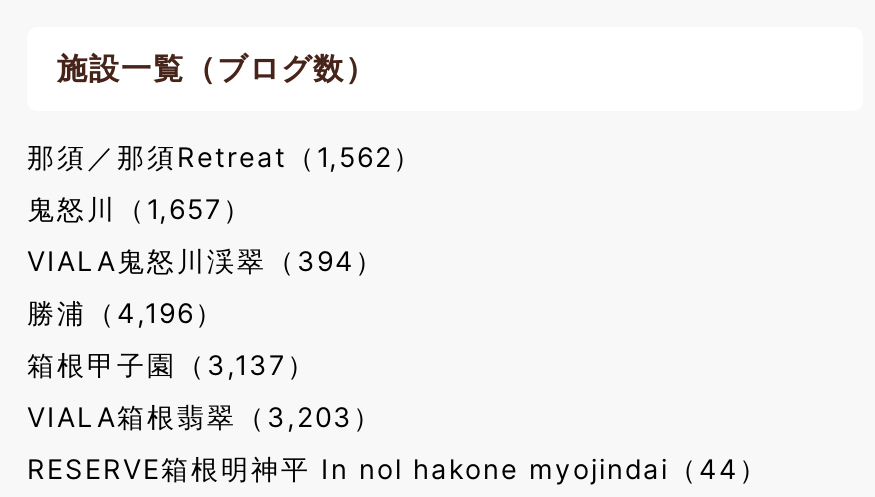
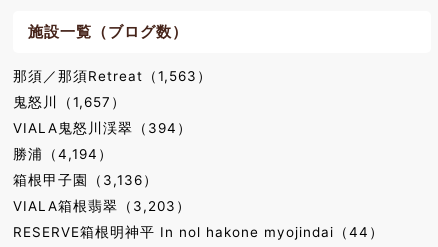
- 那須／那須Retreat（1,562）
+ 那須／那須Retreat（1,563）

- 勝浦（4,196）
+ 勝浦（4,194）

- 箱根甲子園（3,137）
+ 箱根甲子園（3,136）
